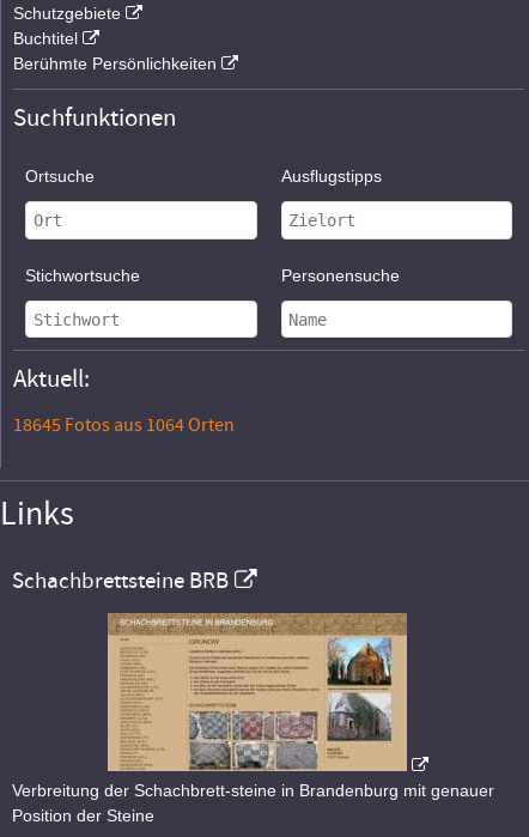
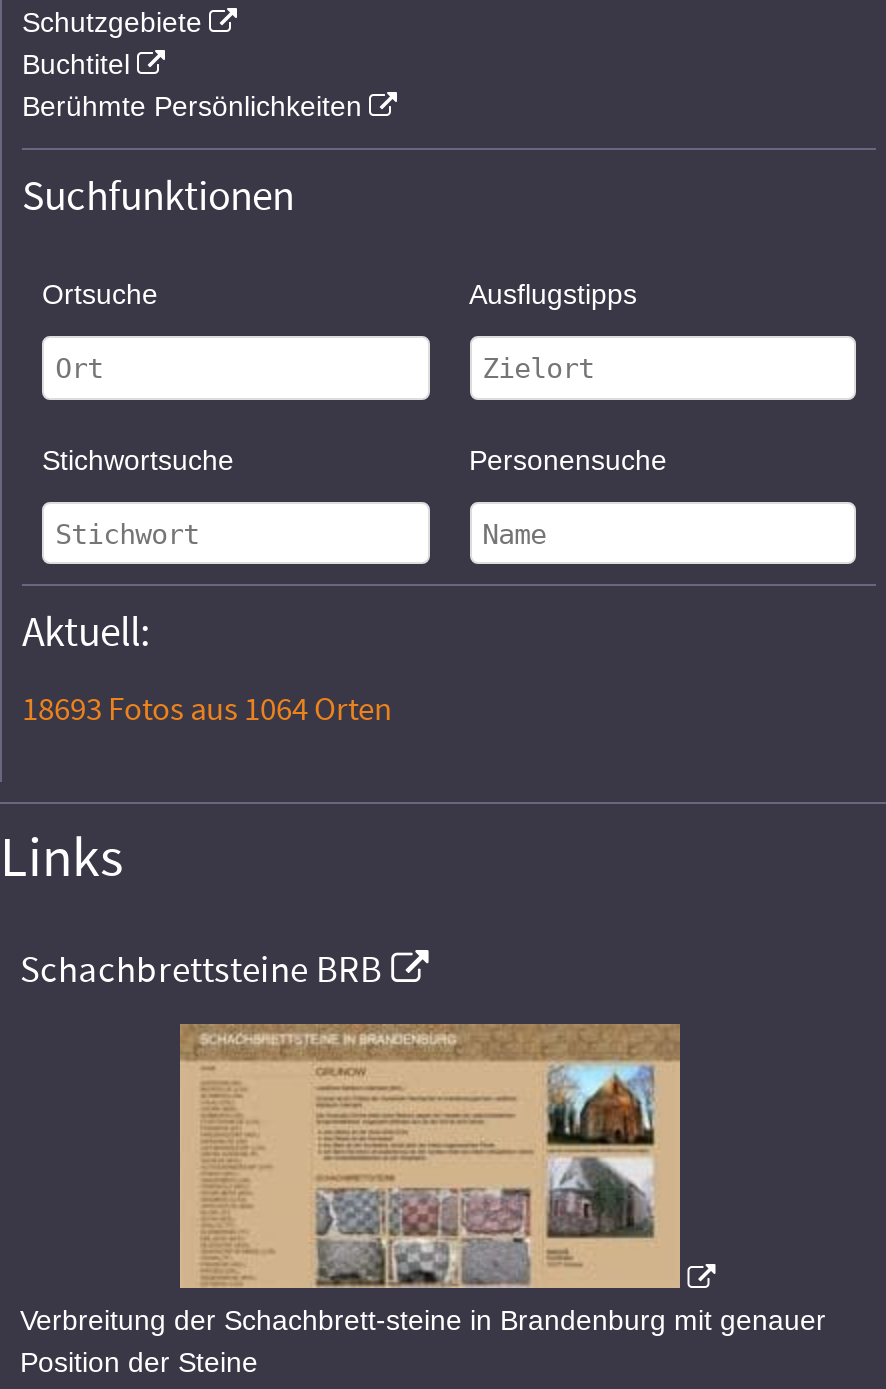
- 18645 Fotos aus 1064 Orten
+ 18693 Fotos aus 1064 Orten
